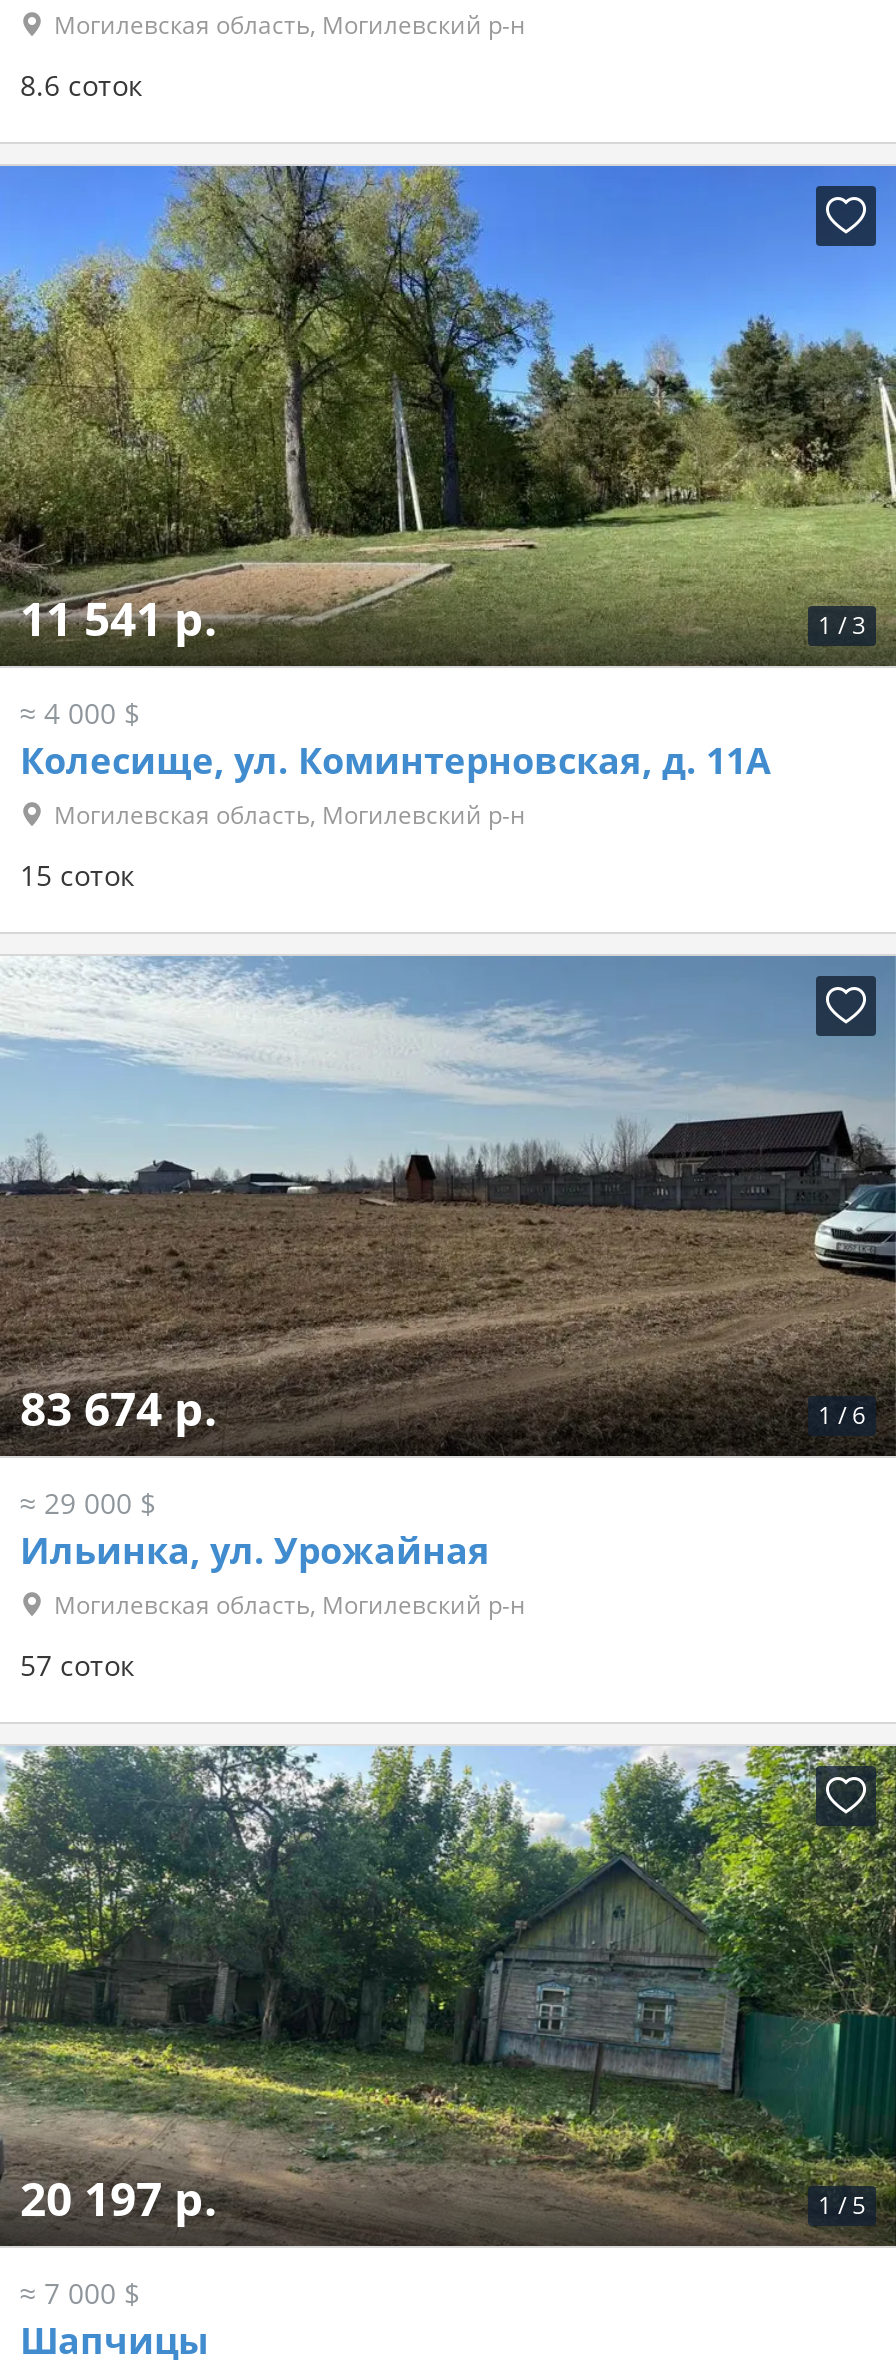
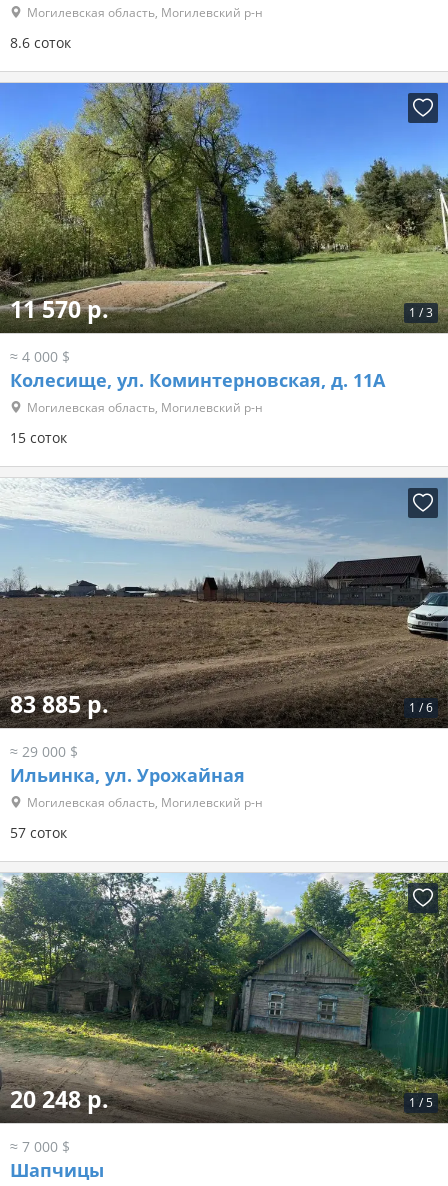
- 11 541 р.
+ 11 570 р.

- 83 674 р.
+ 83 885 р.

- 20 197 р.
+ 20 248 р.
